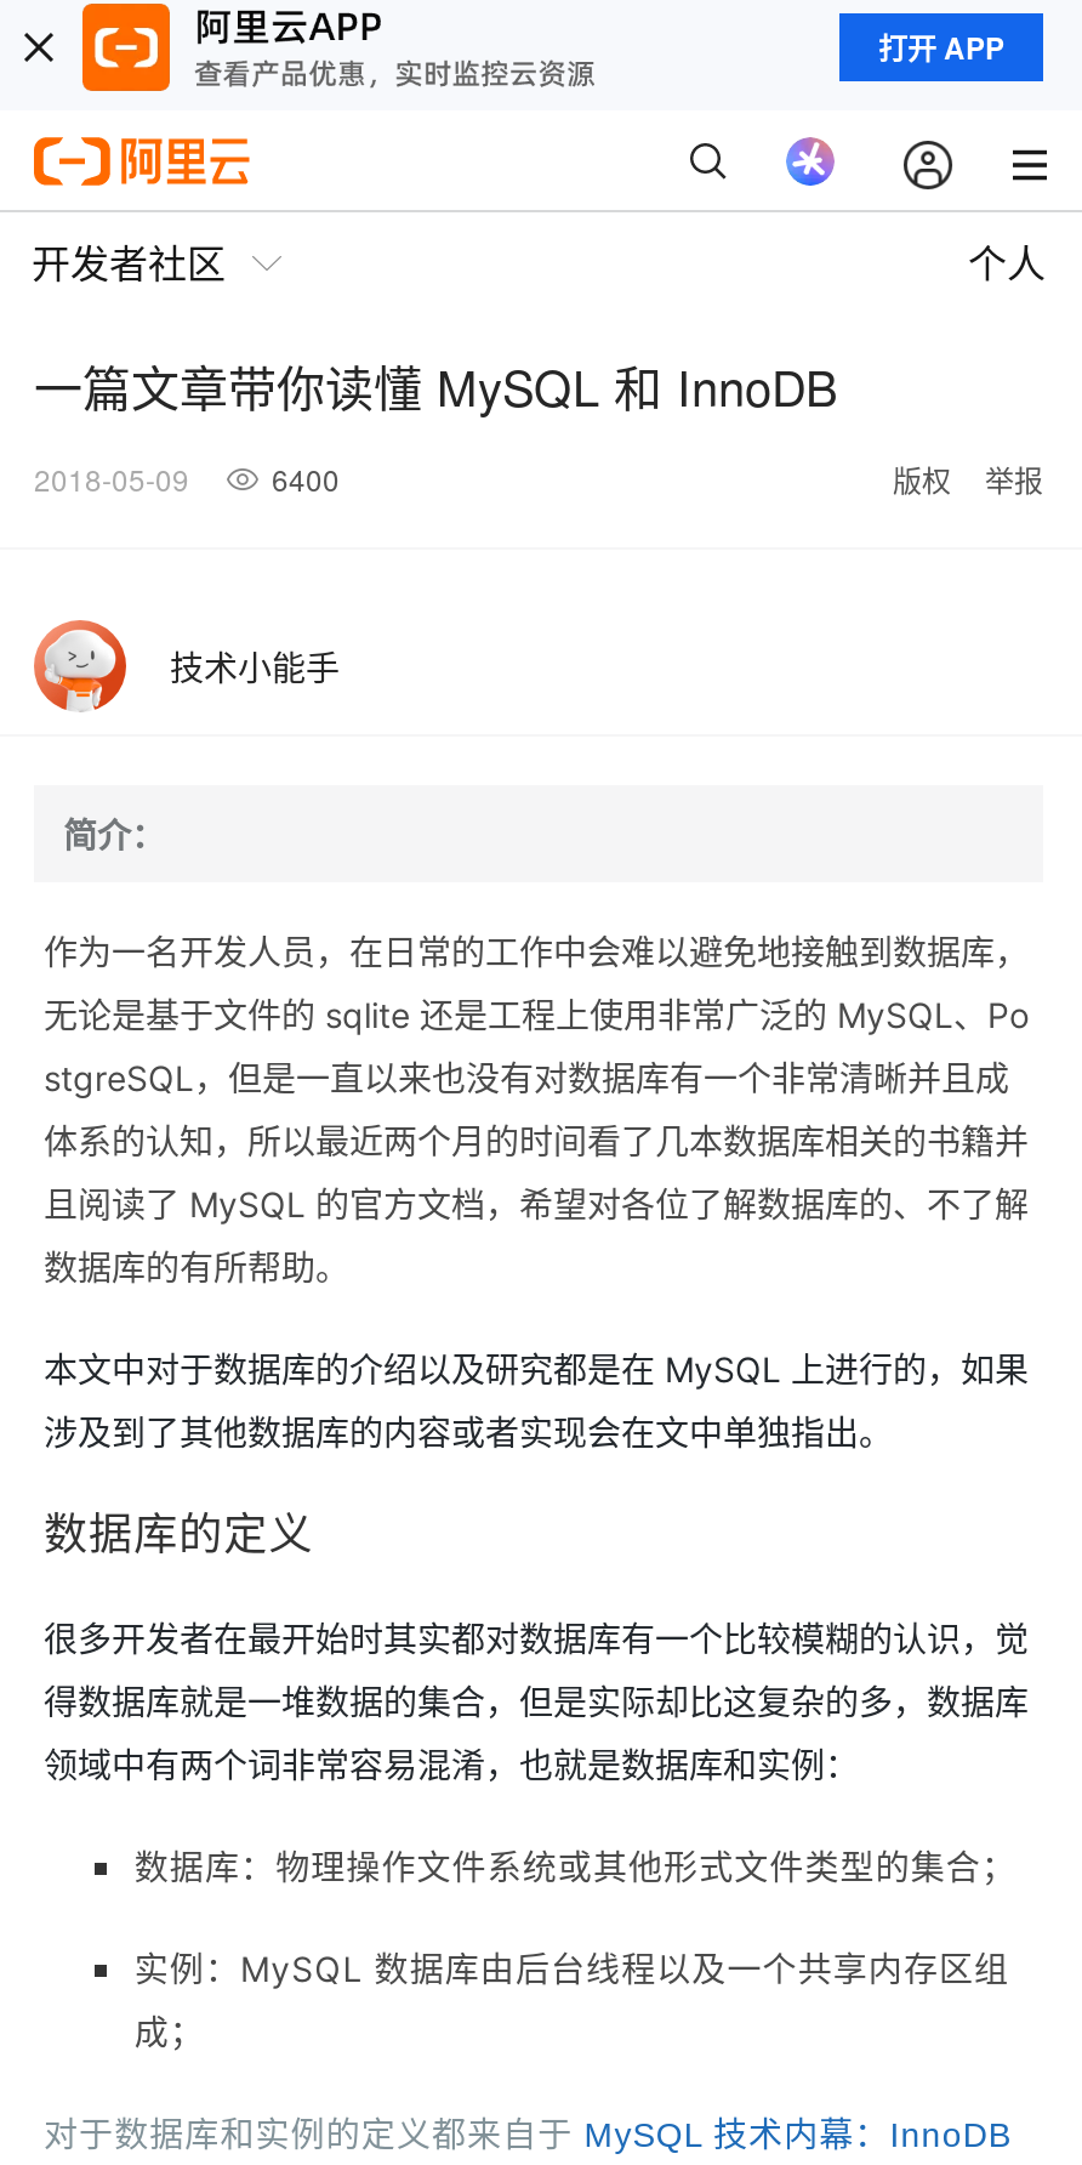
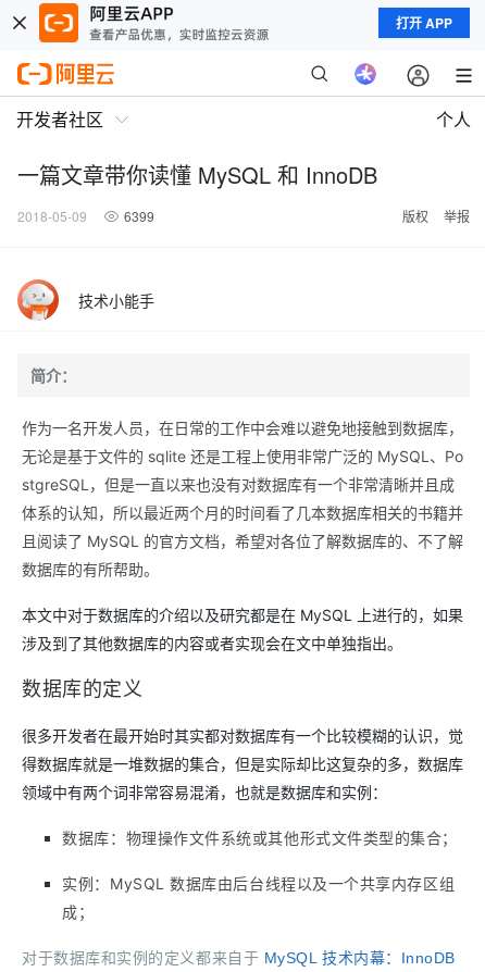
- 2018-05-09 6400
+ 2018-05-09 6399
